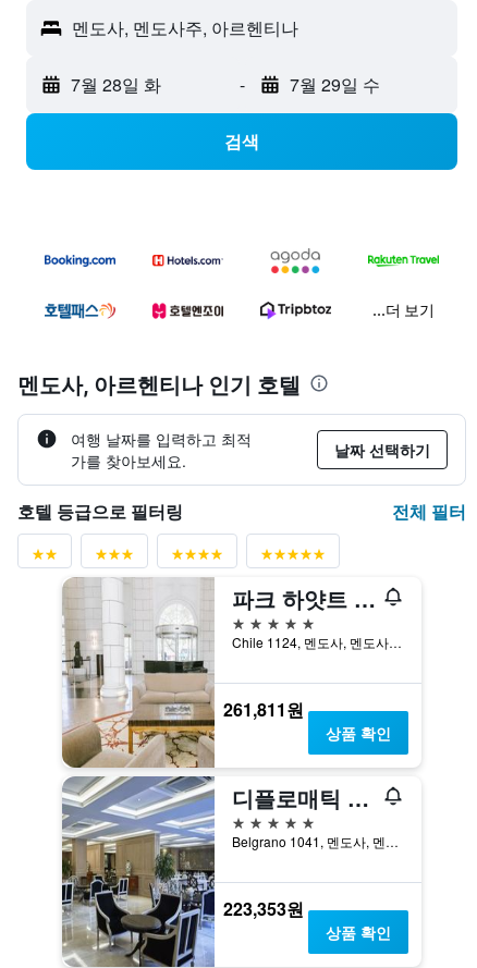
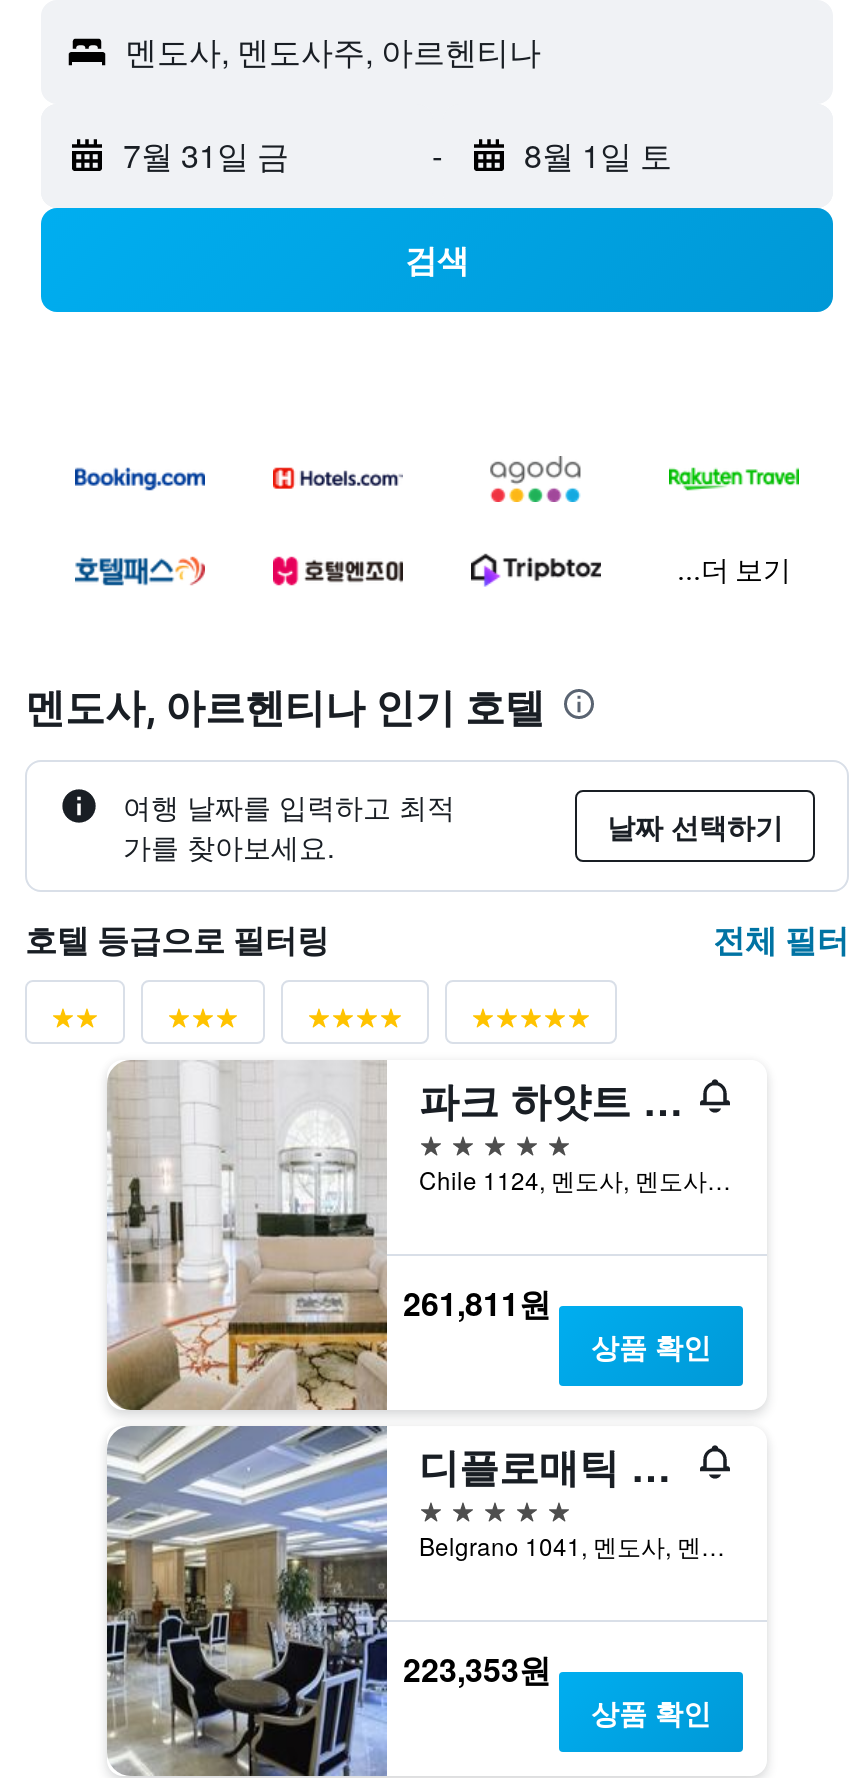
- 7월 28일 화
+ 7월 31일 금

- 7월 29일 수
+ 8월 1일 토
